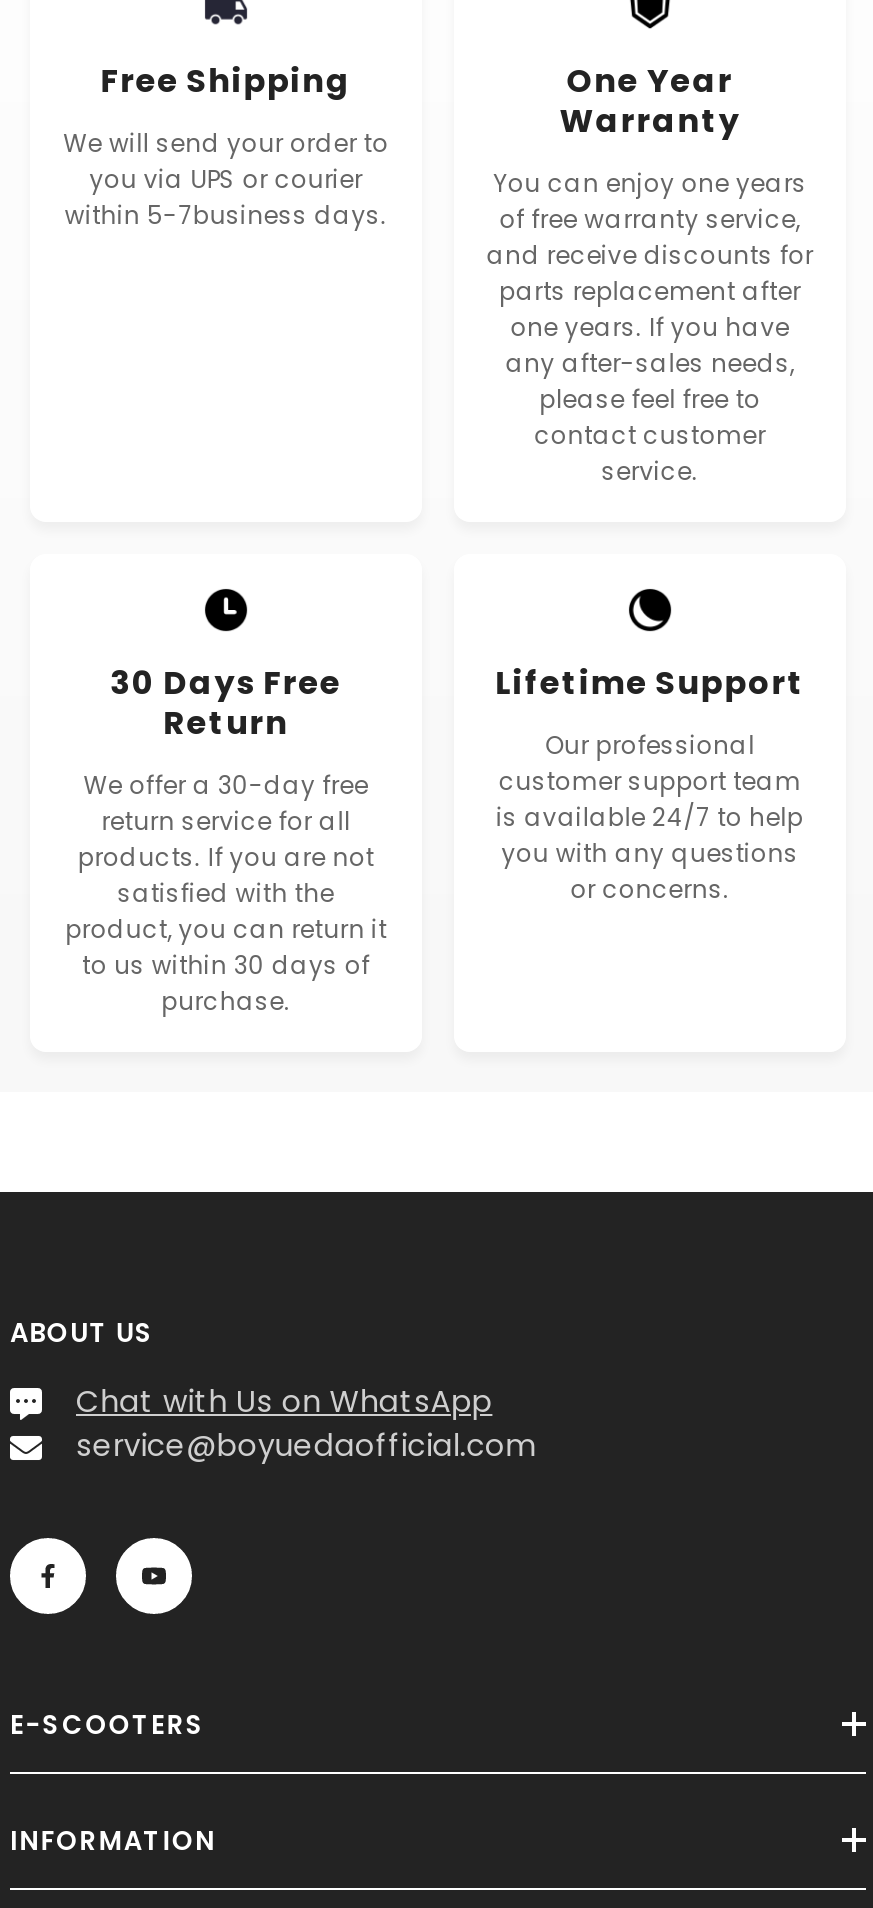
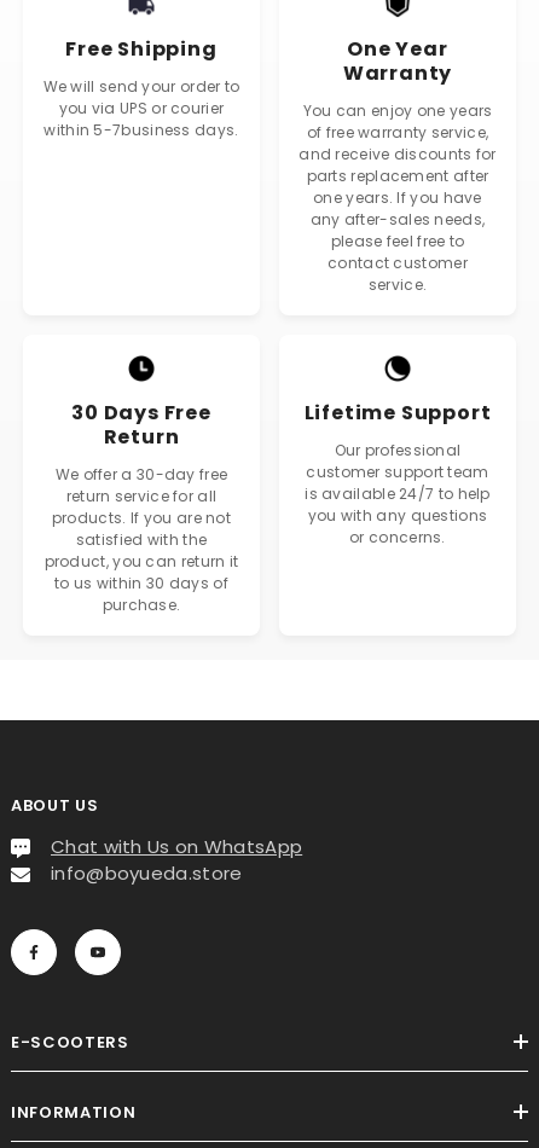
- service@boyuedaofficial.com
+ info@boyueda.store
